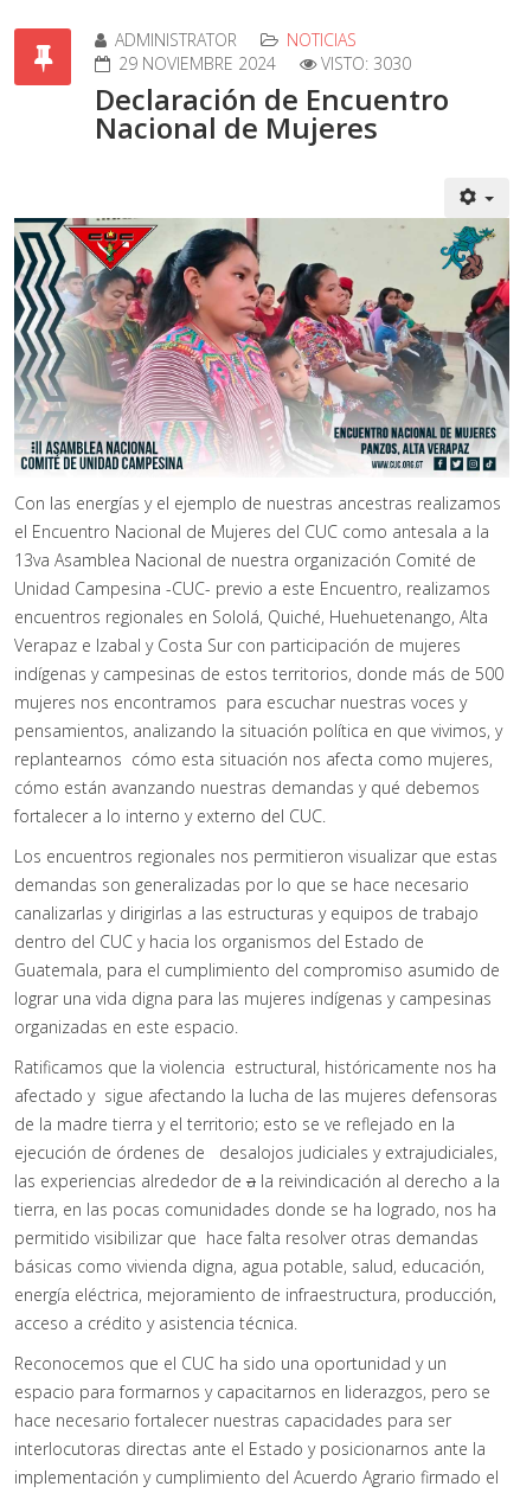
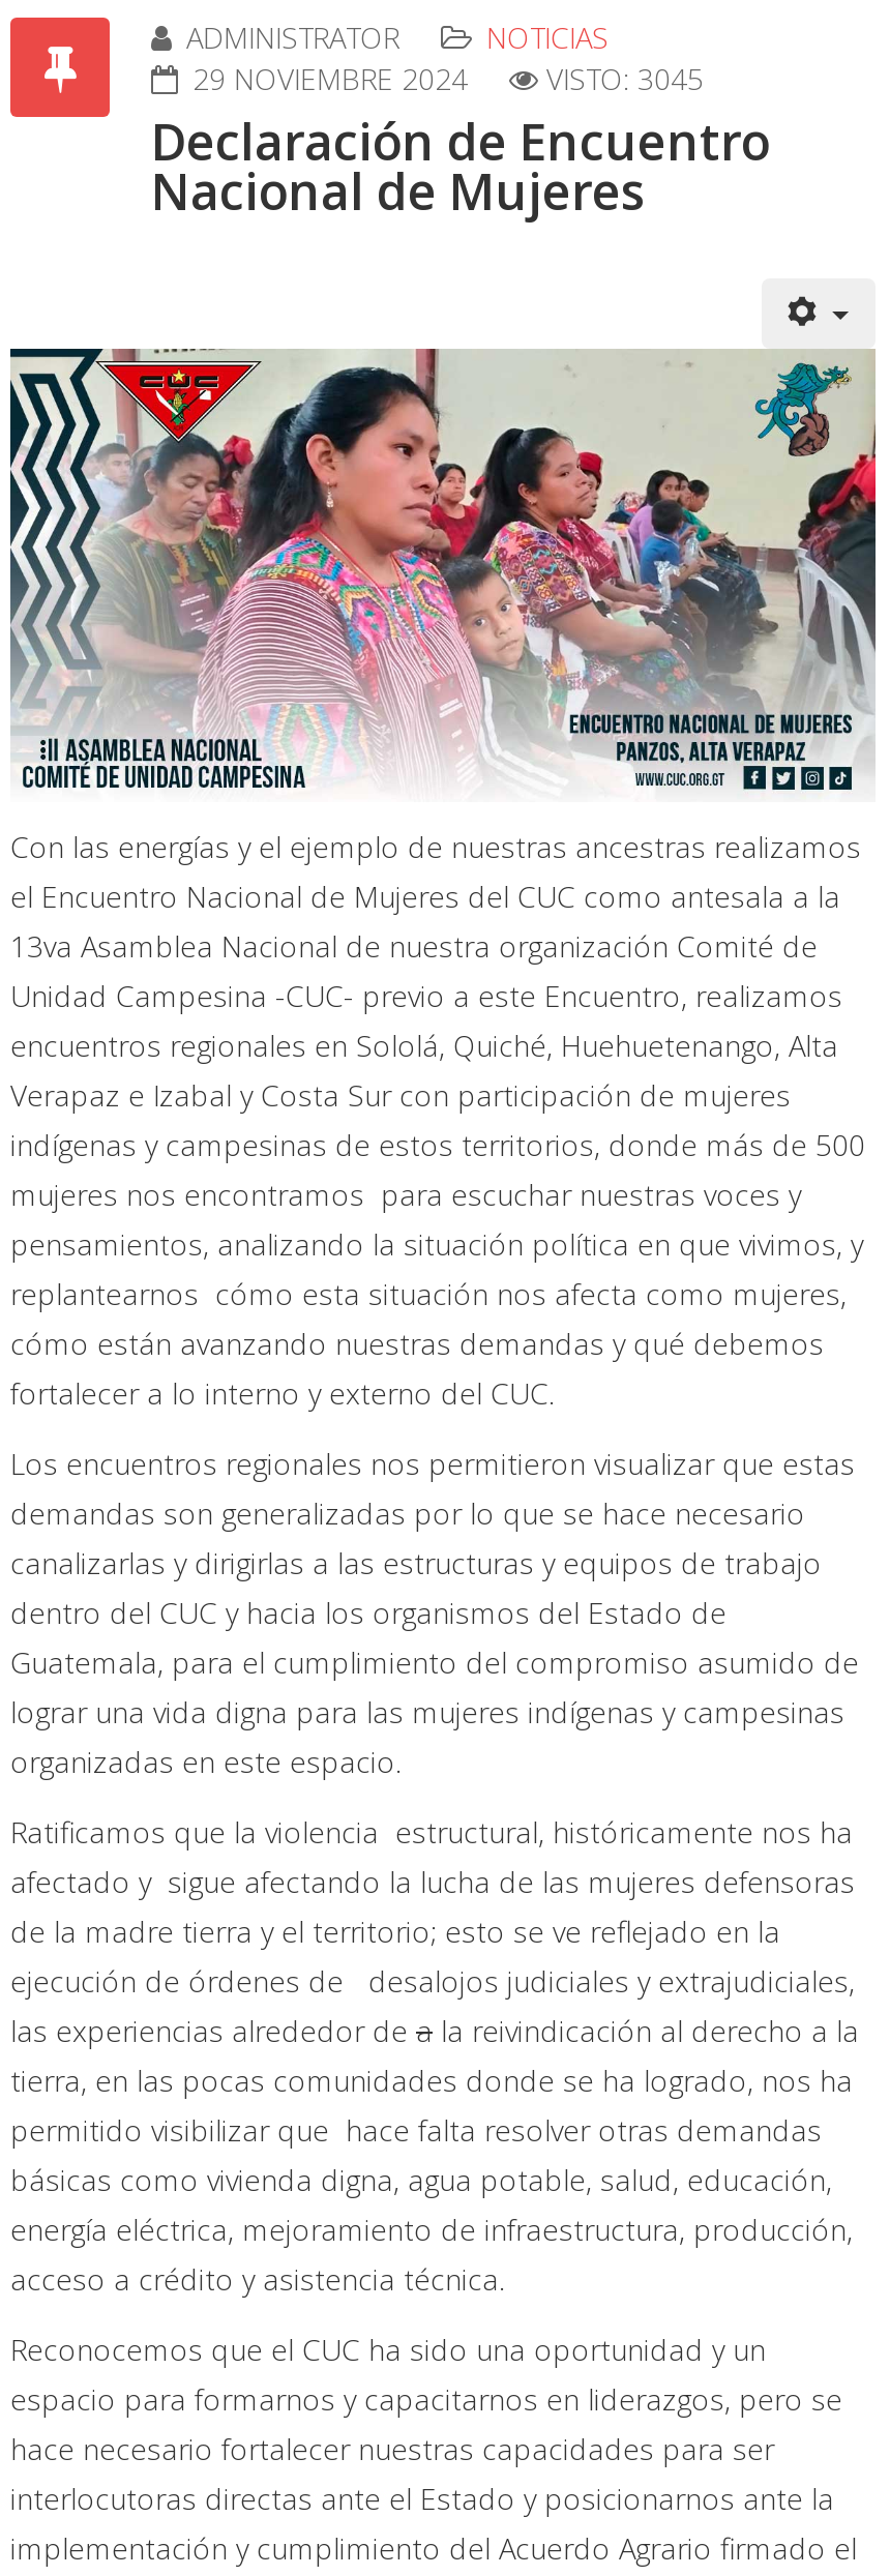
- 29 NOVIEMBRE 2024 VISTO: 3030
+ 29 NOVIEMBRE 2024 VISTO: 3045
